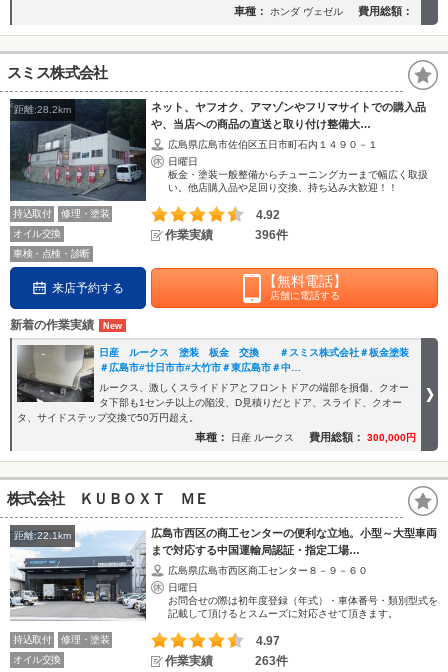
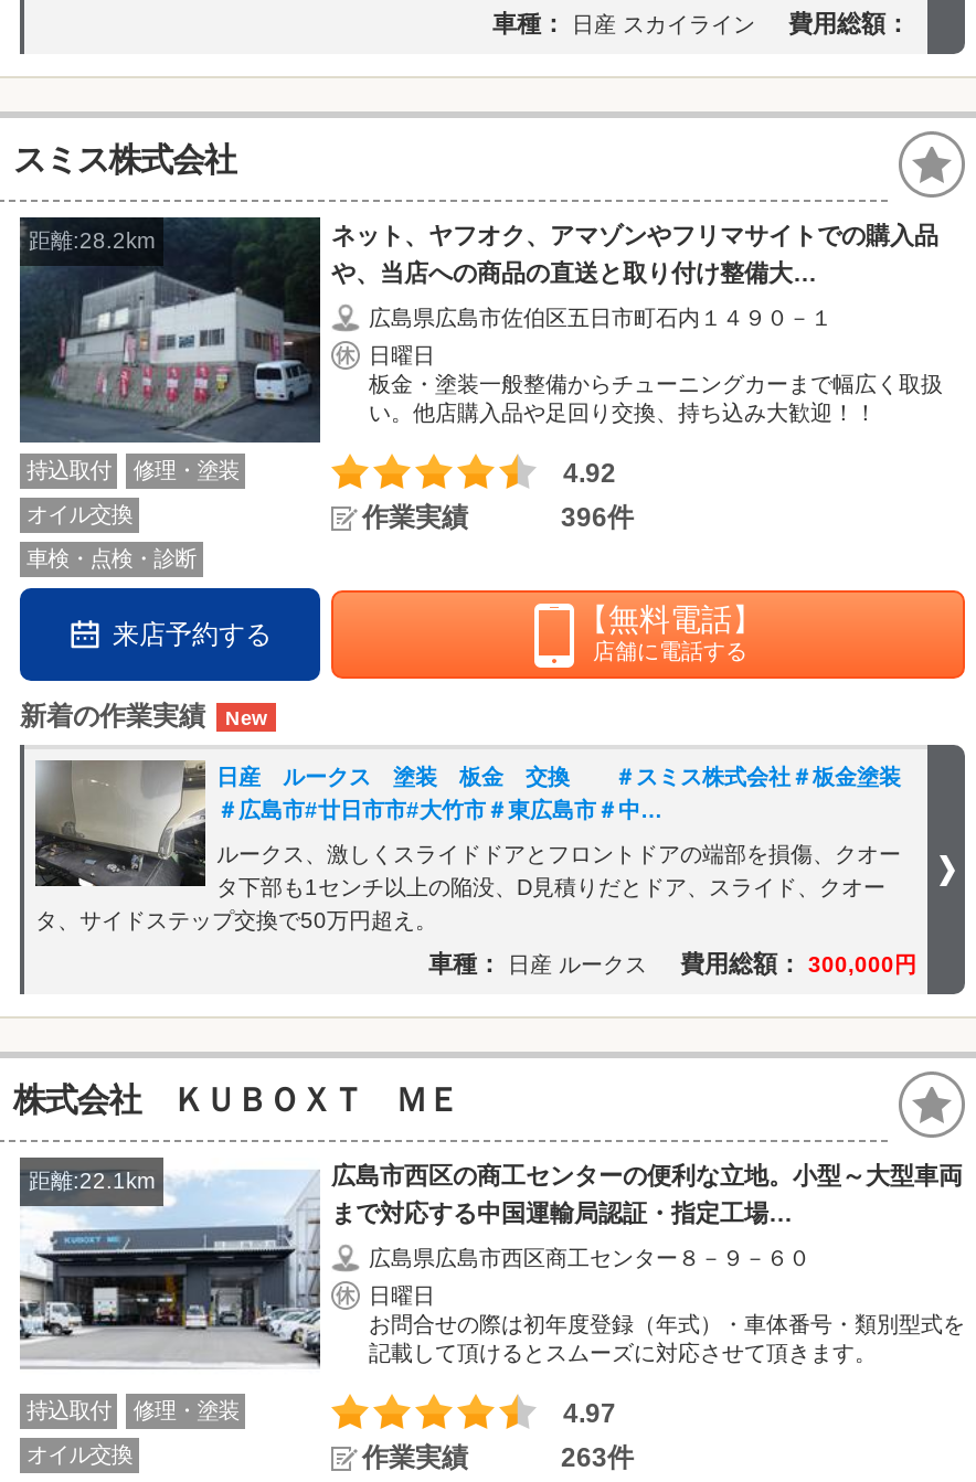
- 車種： ホンダ ヴェゼル
+ 車種： 日産 スカイライン
